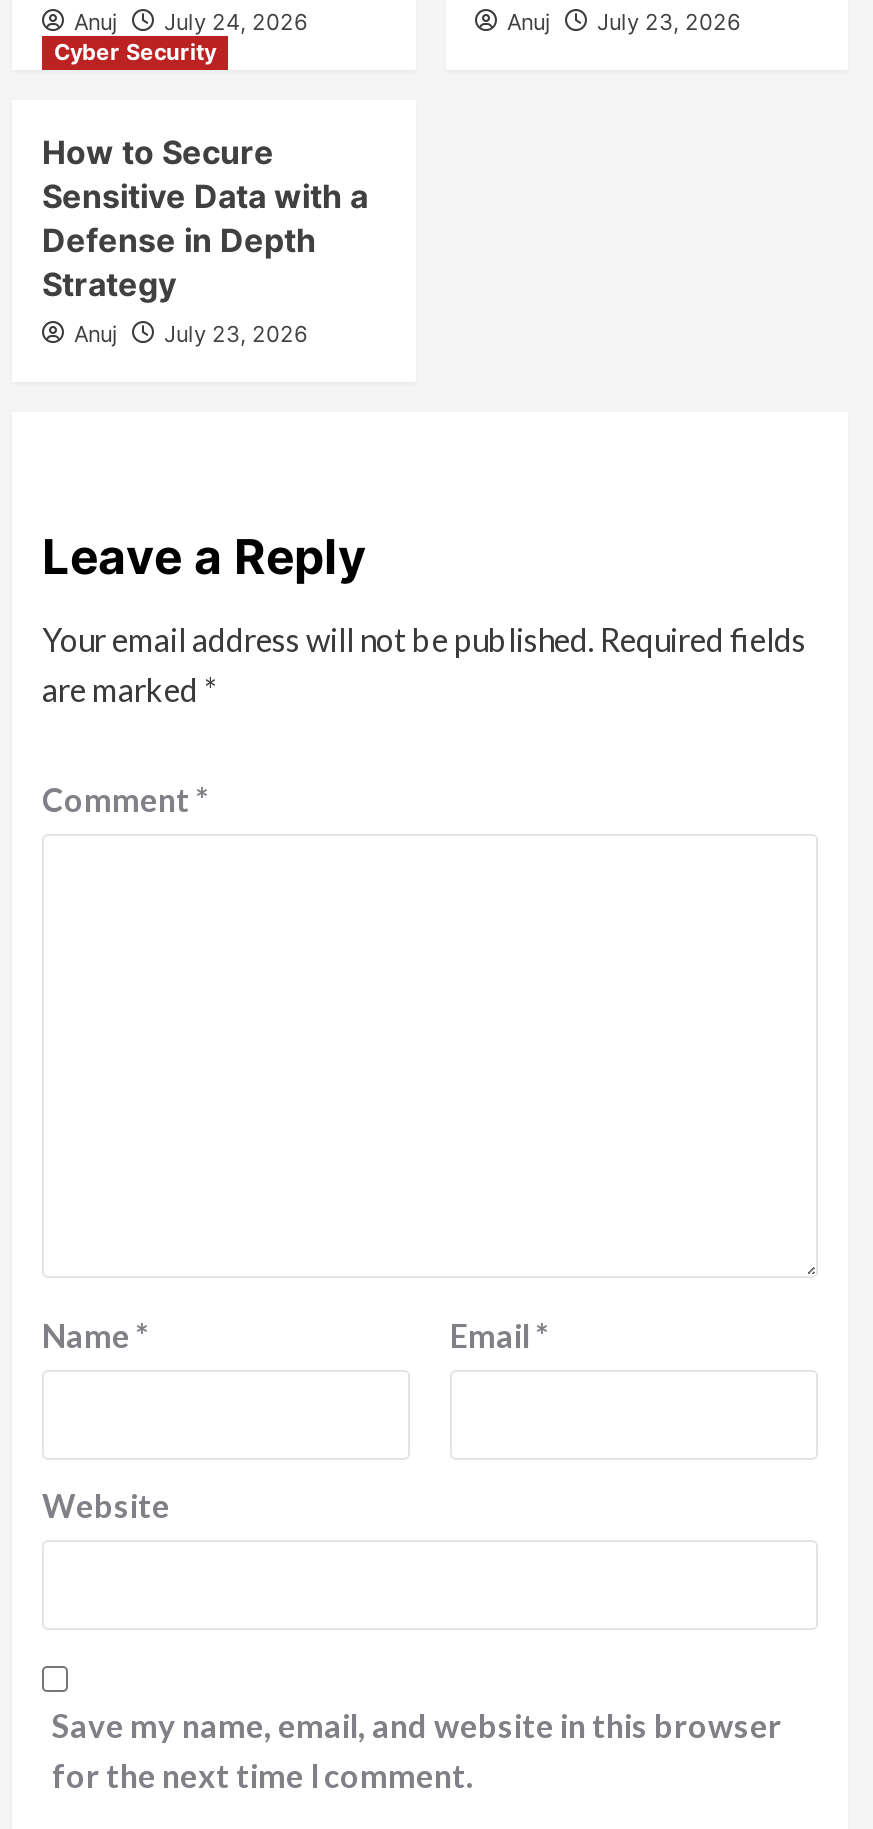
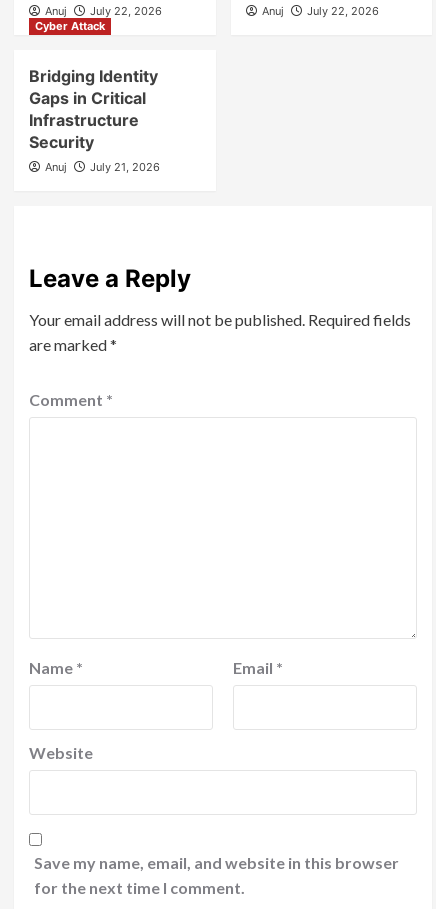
- July 23, 2026
- Cyber Security
+ July 22, 2026
+ Cyber Attack

- Anuj July 24, 2026
+ Anuj July 22, 2026

- How to Secure
- Sensitive Data with a
- Defense in Depth
- Strategy
+ Bridging Identity
+ Gaps in Critical
+ Infrastructure
+ Security

- Anuj July 23, 2026
+ Anuj July 21, 2026
